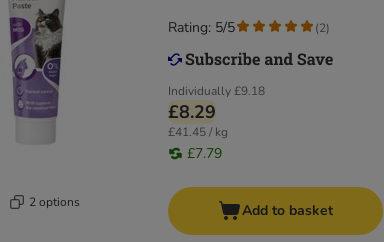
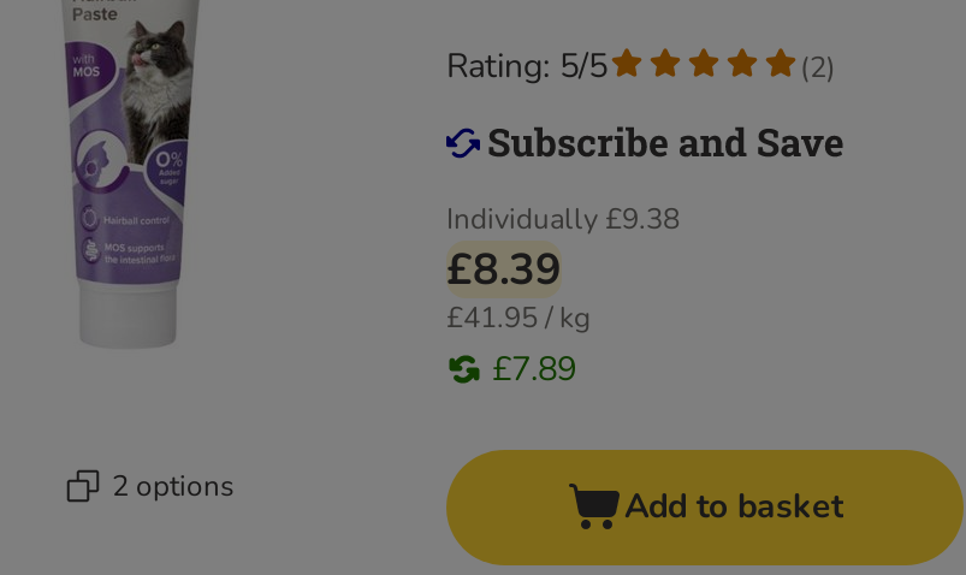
- Individually £9.18
+ Individually £9.38

- £8.29
+ £8.39

- £41.45 / kg
+ £41.95 / kg

- £7.79
+ £7.89
